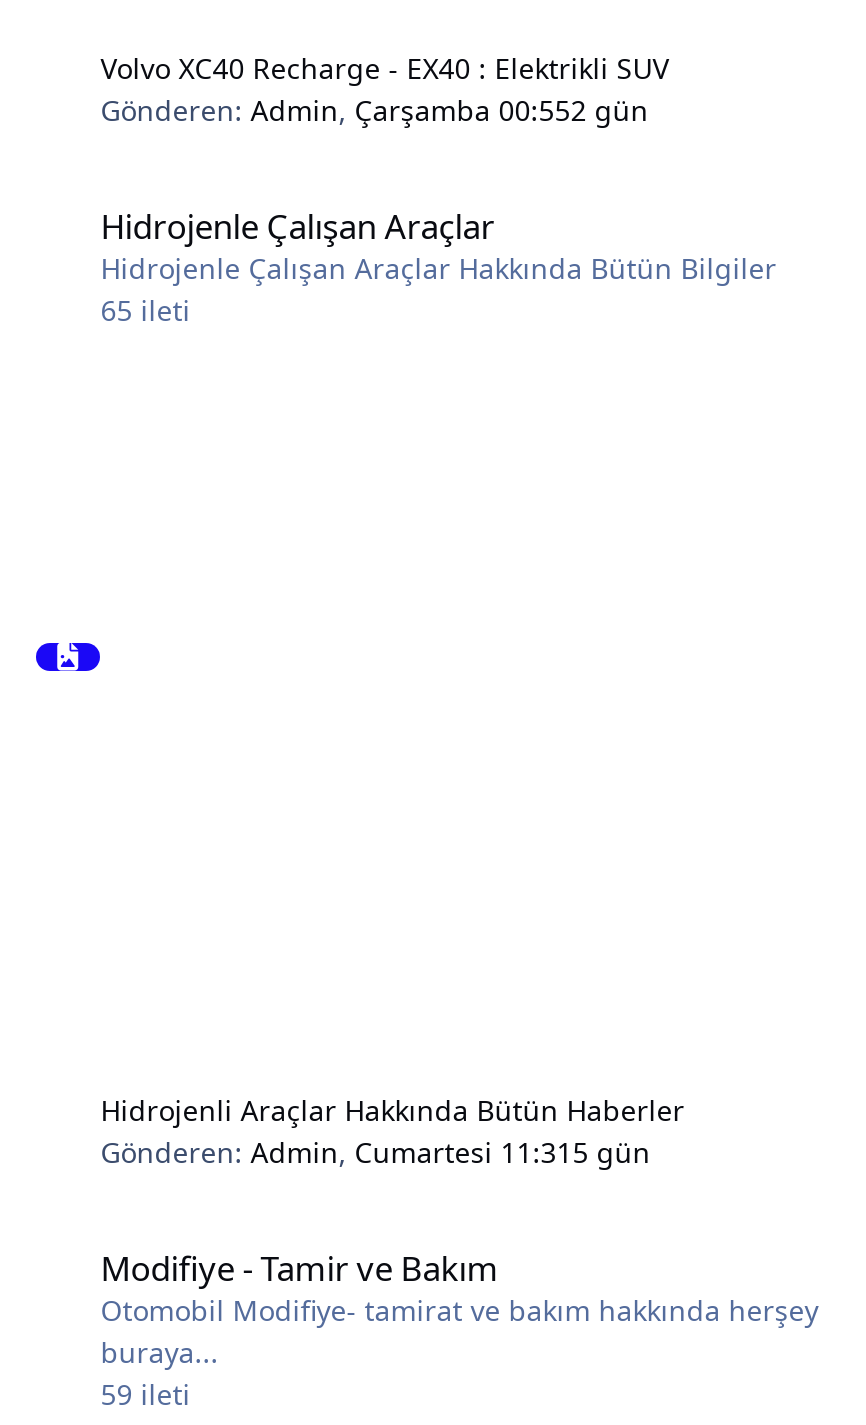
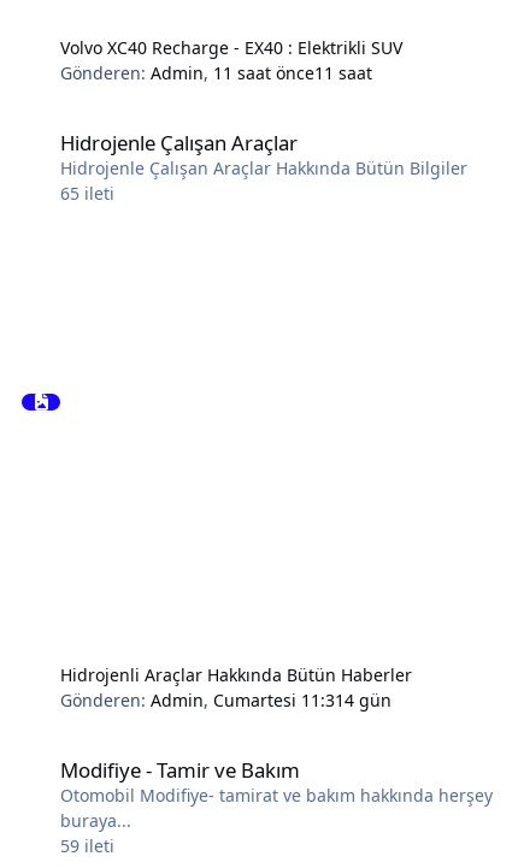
- Gönderen: Admin, Çarşamba 00:552 gün
+ Gönderen: Admin, 11 saat önce11 saat

- Gönderen: Admin, Cumartesi 11:31 5 gün
+ Gönderen: Admin, Cumartesi 11:31 4 gün
